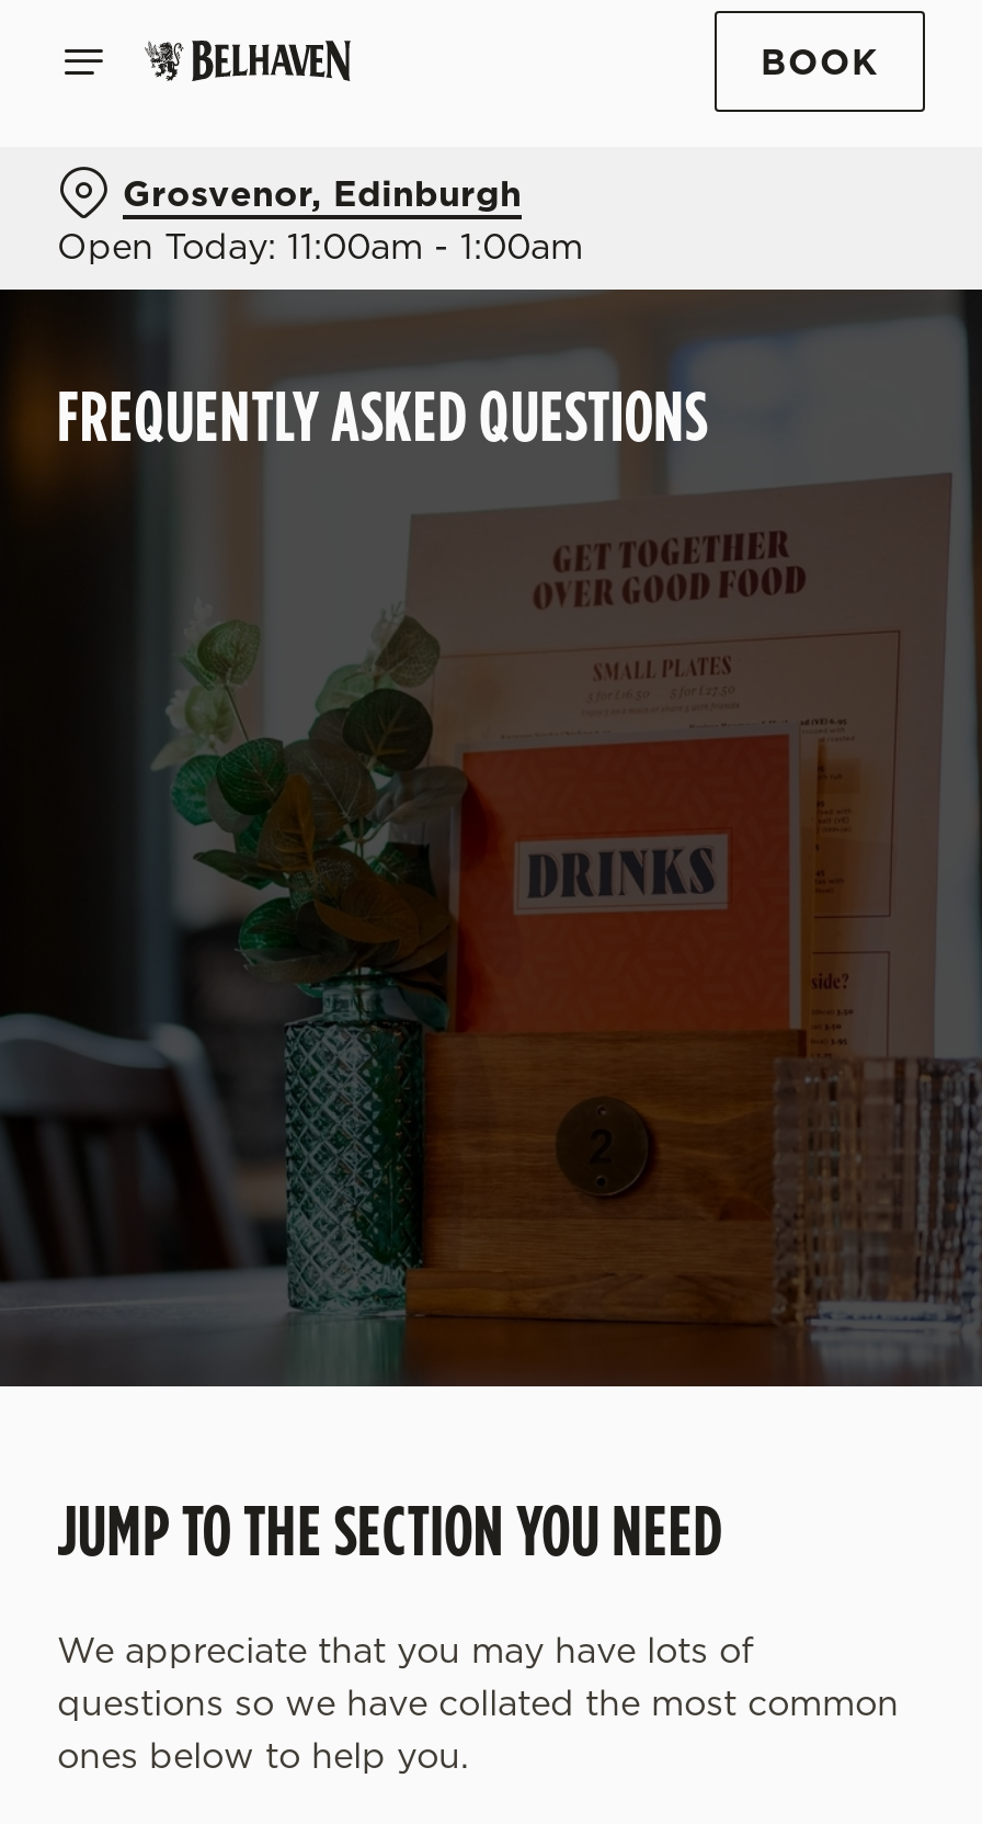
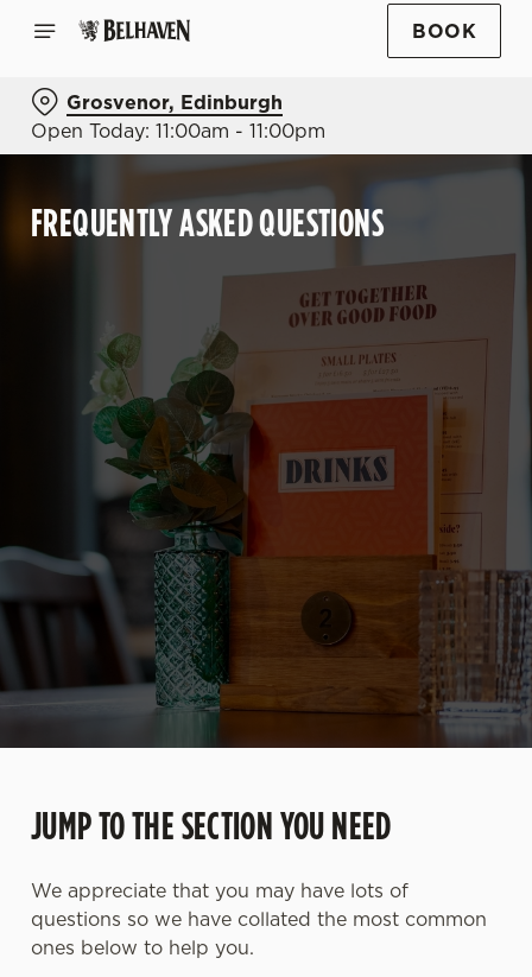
- Open Today: 11:00am - 1:00am
+ Open Today: 11:00am - 11:00pm
